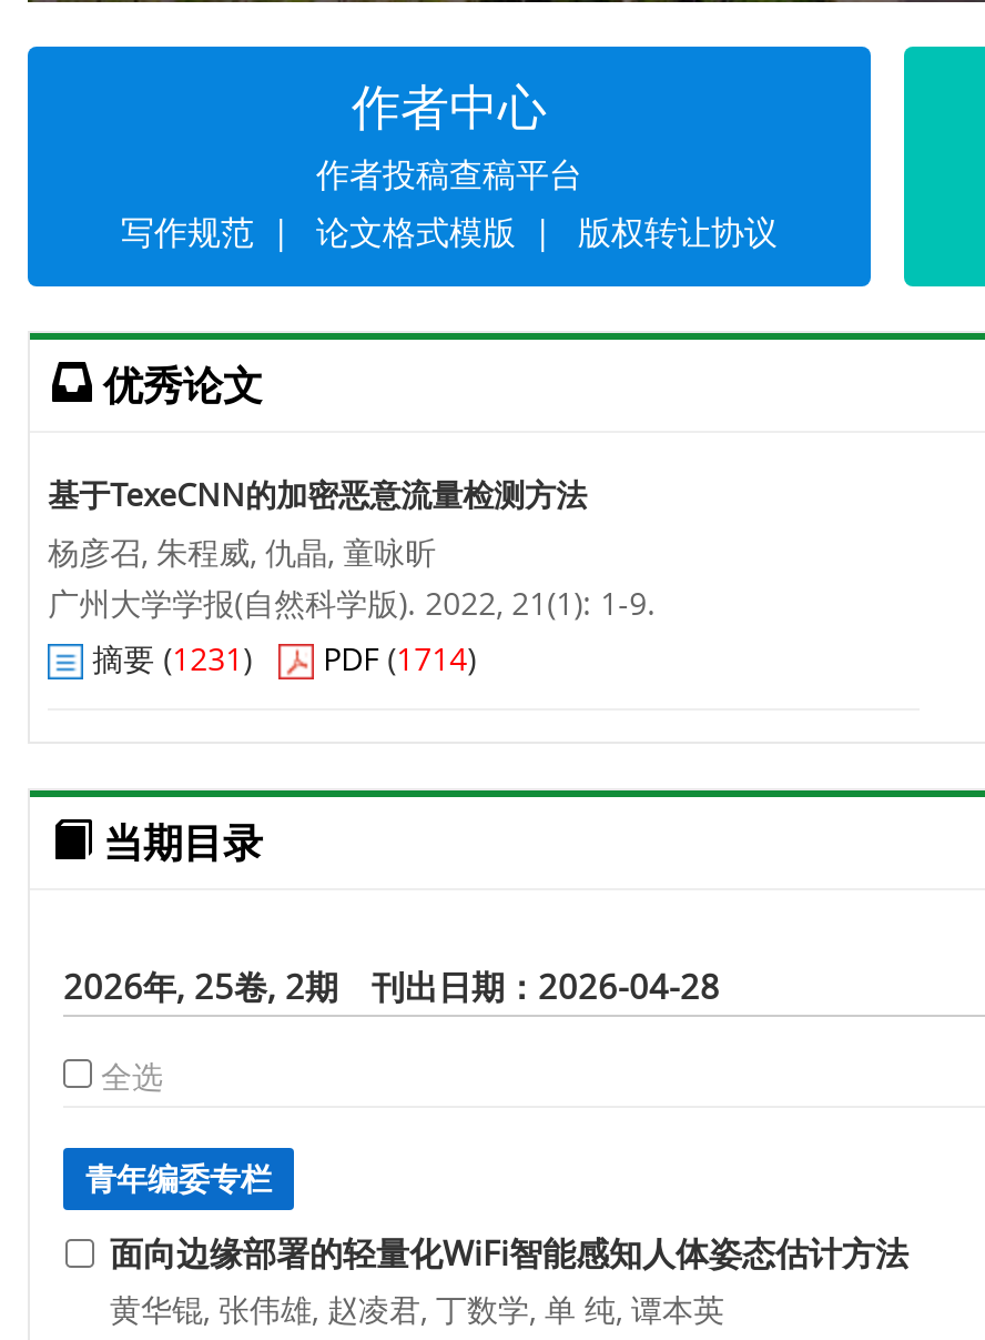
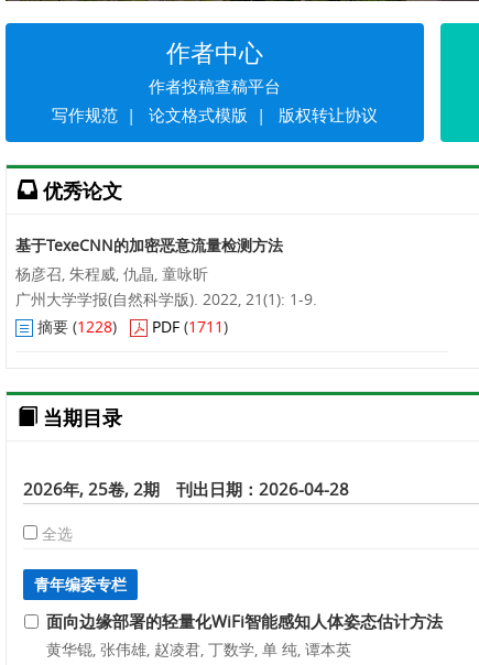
- 摘要(1231)
+ 摘要(1228)

- PDF (1714)
+ PDF (1711)
